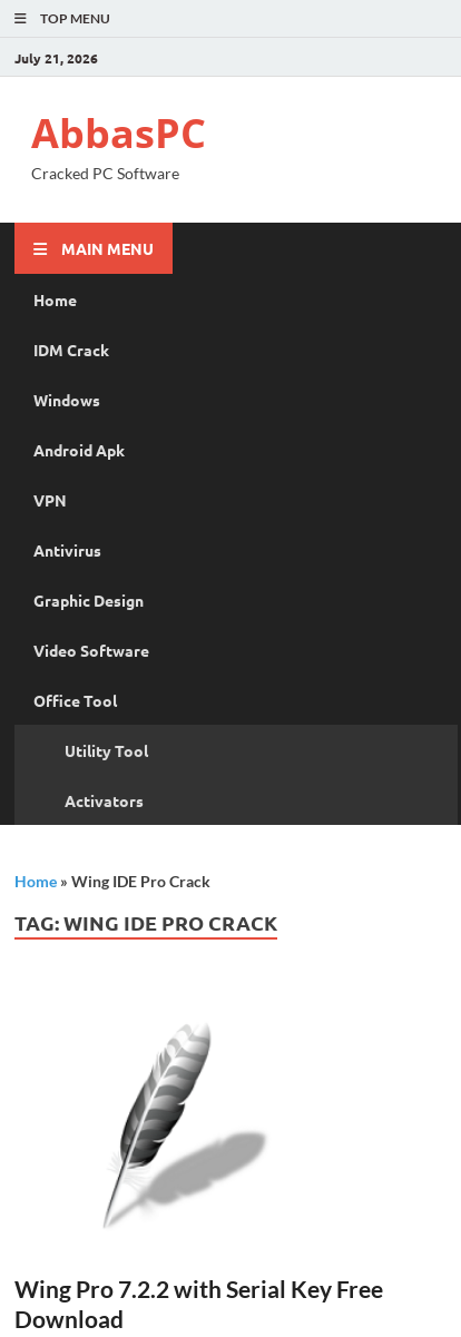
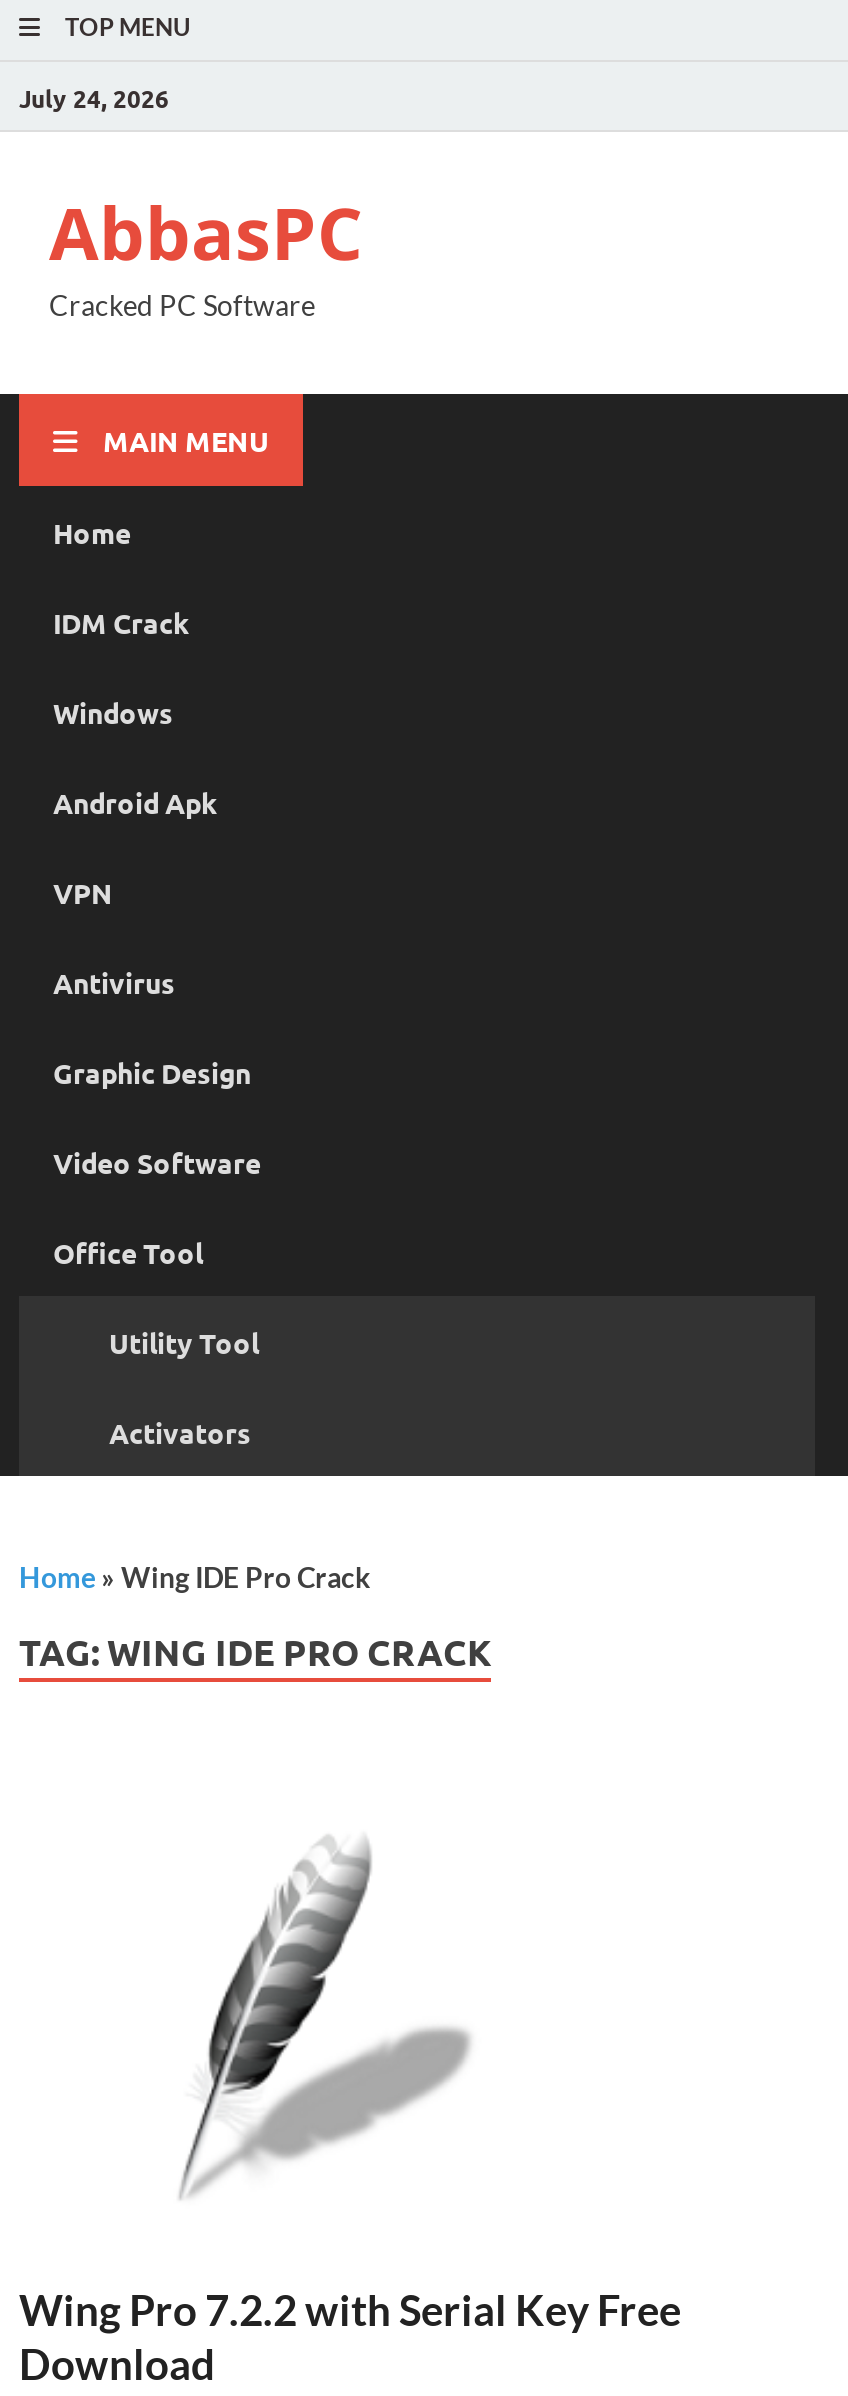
- July 21, 2026
+ July 24, 2026
